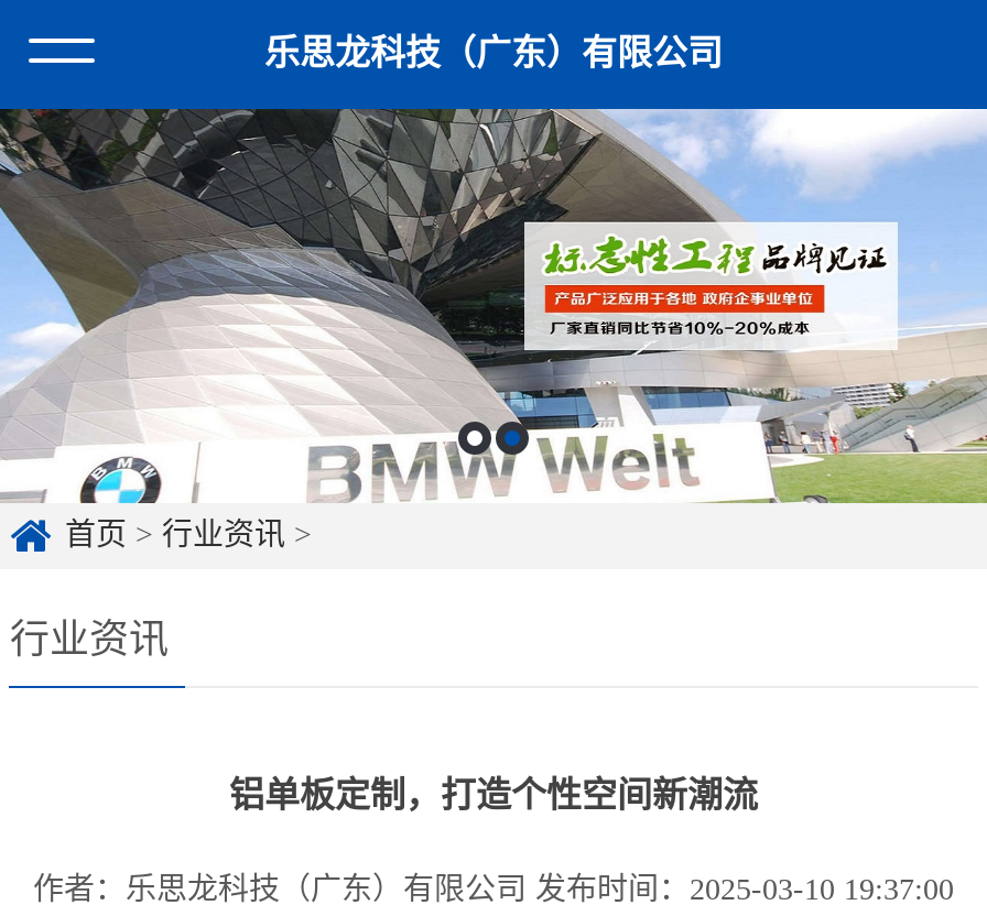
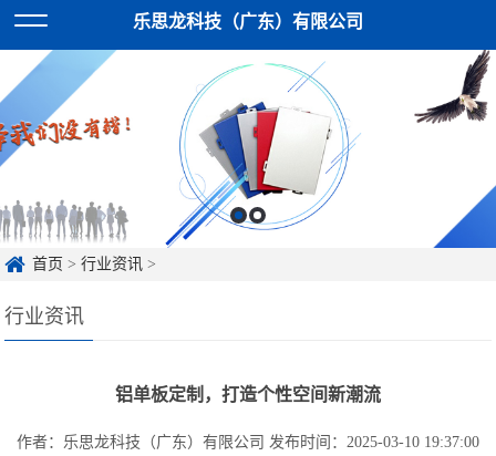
- [image]
+ [image]
